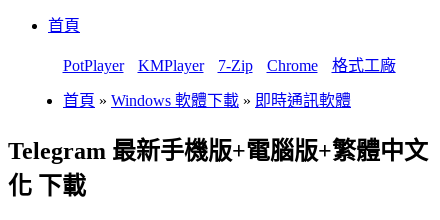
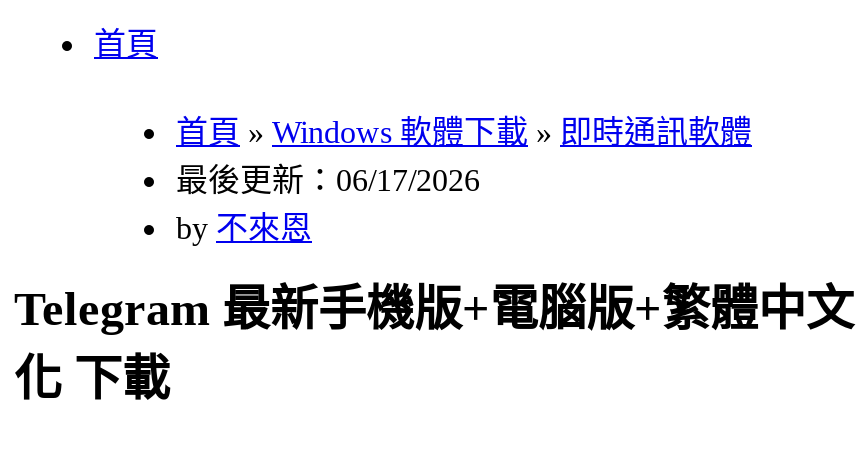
- PotPlayer
- KMPlayer
- 7-Zip
- Chrome
- 格式工廠

moved up: 首頁 » Windows 軟體下載 » 即時通訊軟體

+ 最後更新：06/17/2026
+ by不來恩
